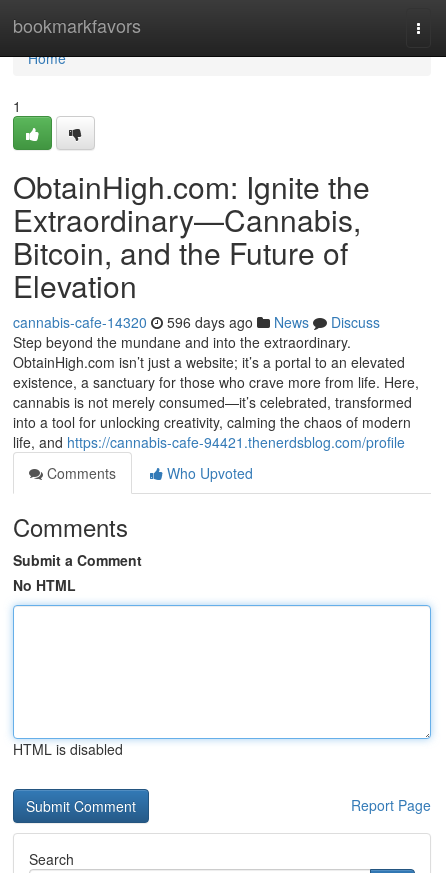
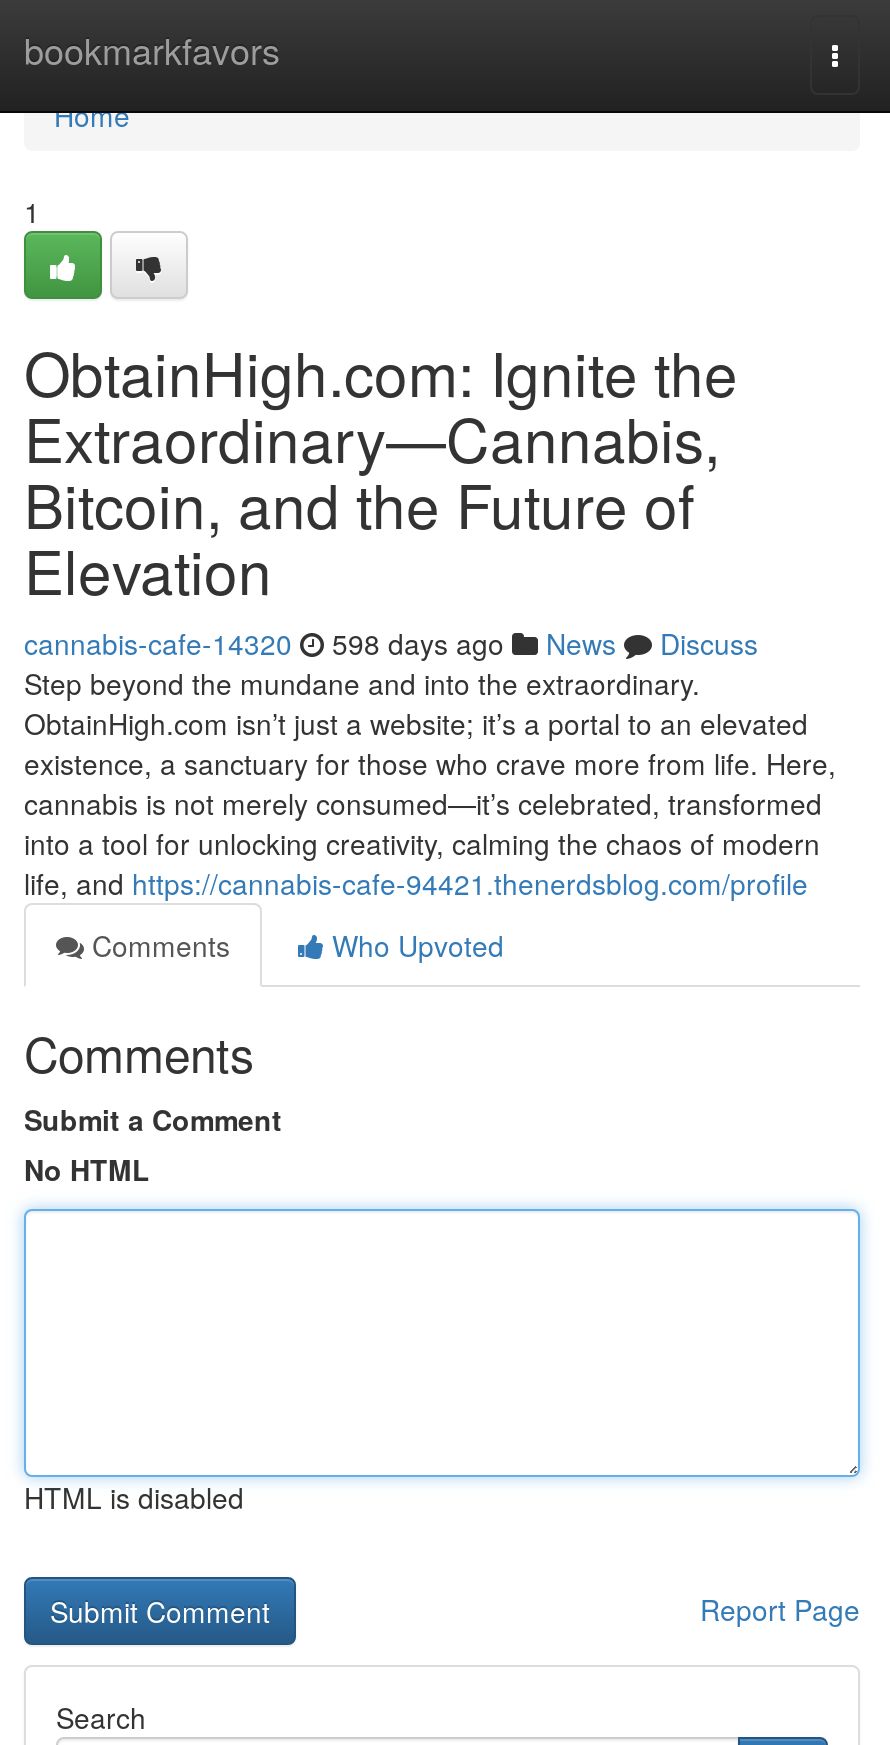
- cannabis-cafe-14320 596 days ago News Discuss
+ cannabis-cafe-14320 598 days ago News Discuss
